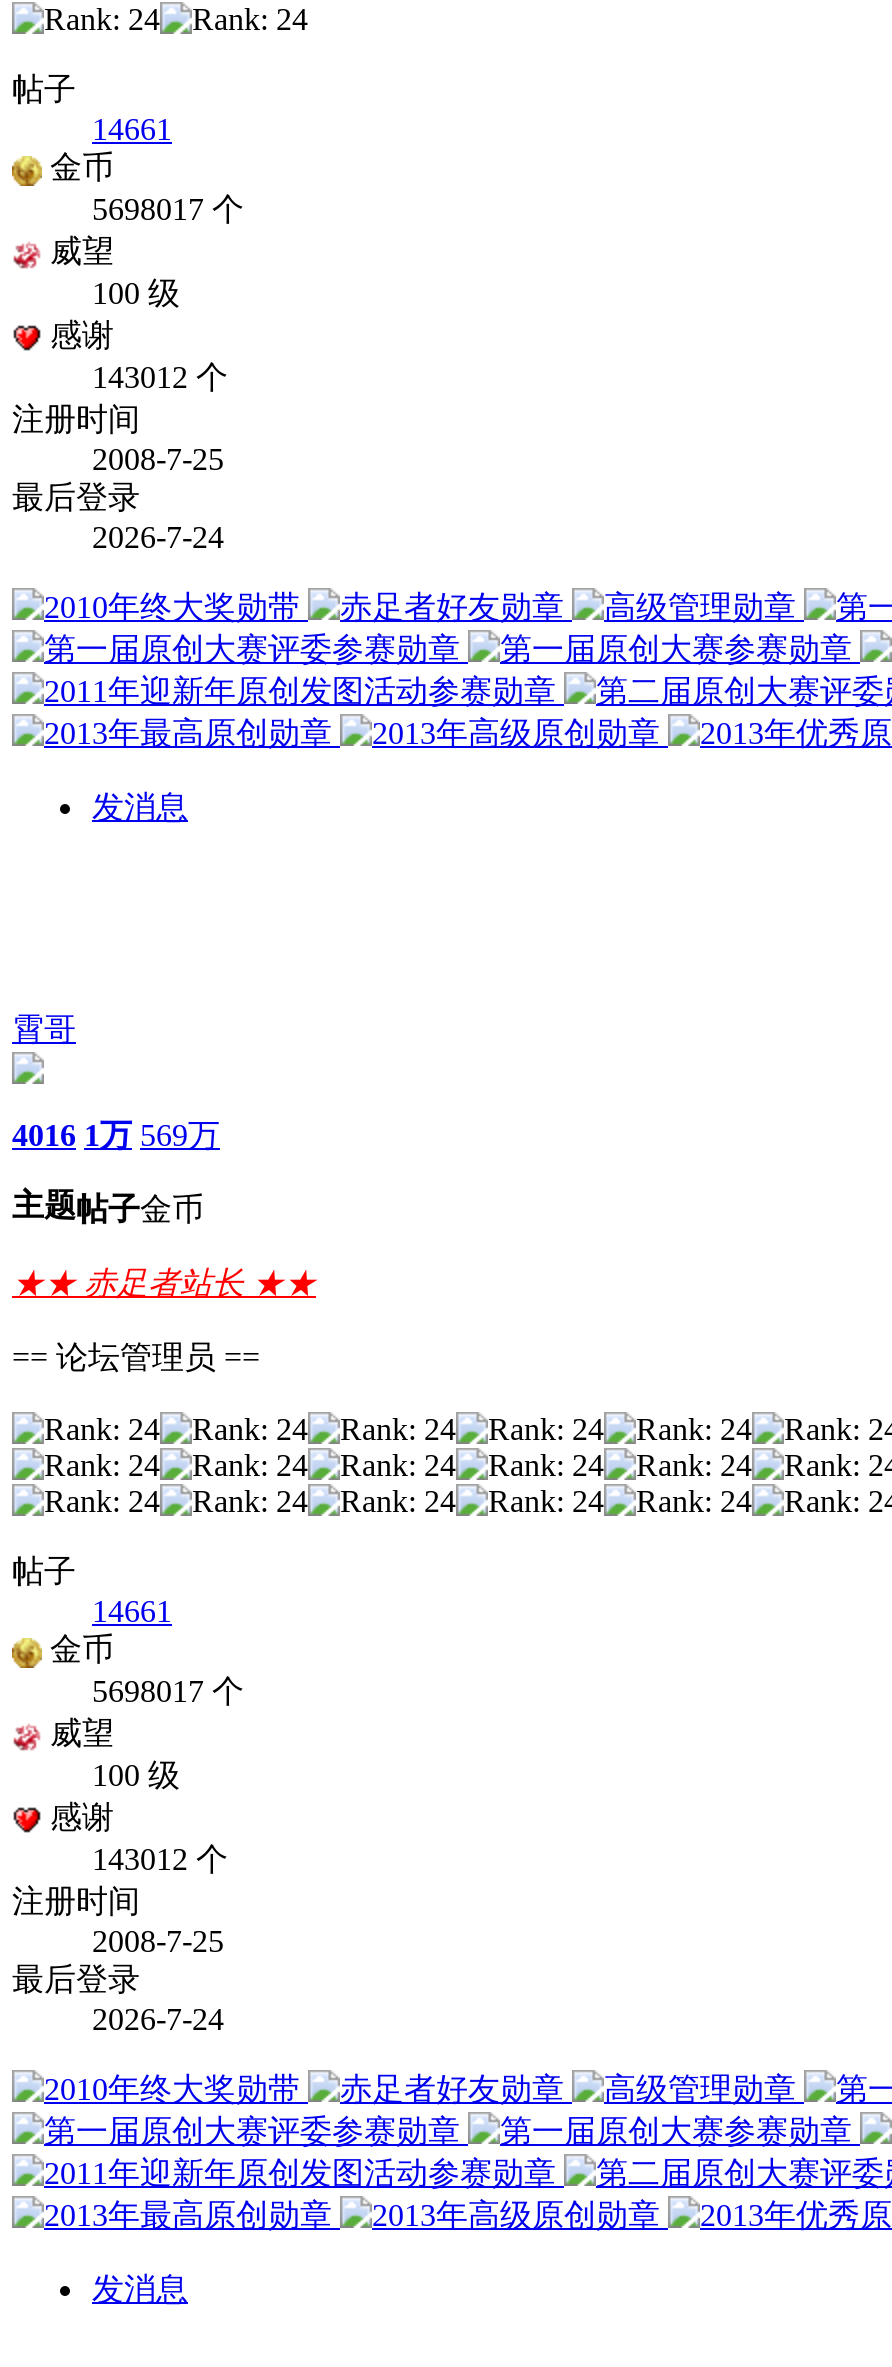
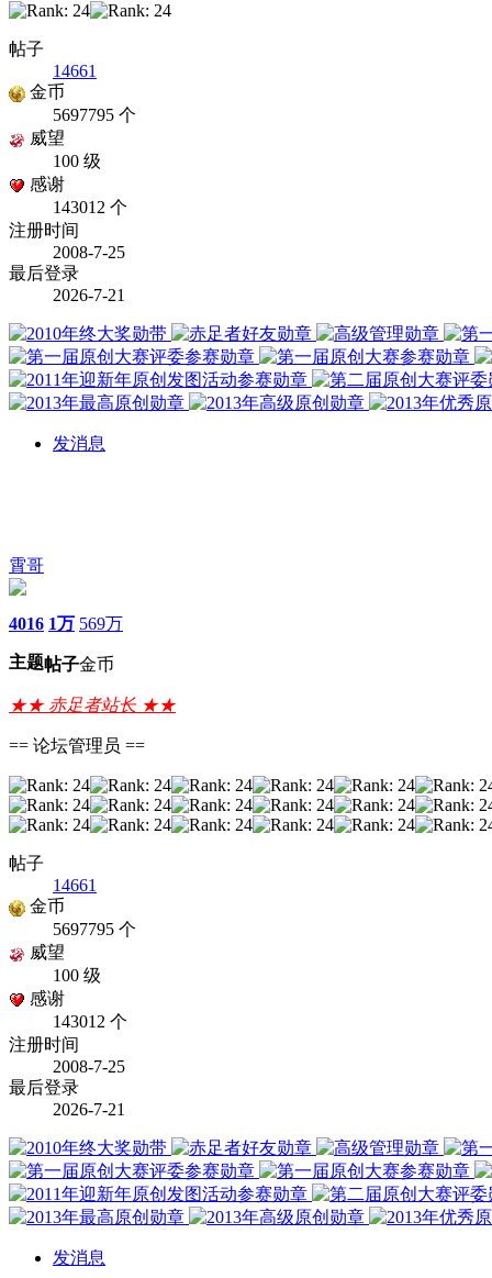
- 5698017 个
+ 5697795 个

- 2026-7-24
+ 2026-7-21

- 5698017 个
+ 5697795 个

- 2026-7-24
+ 2026-7-21
